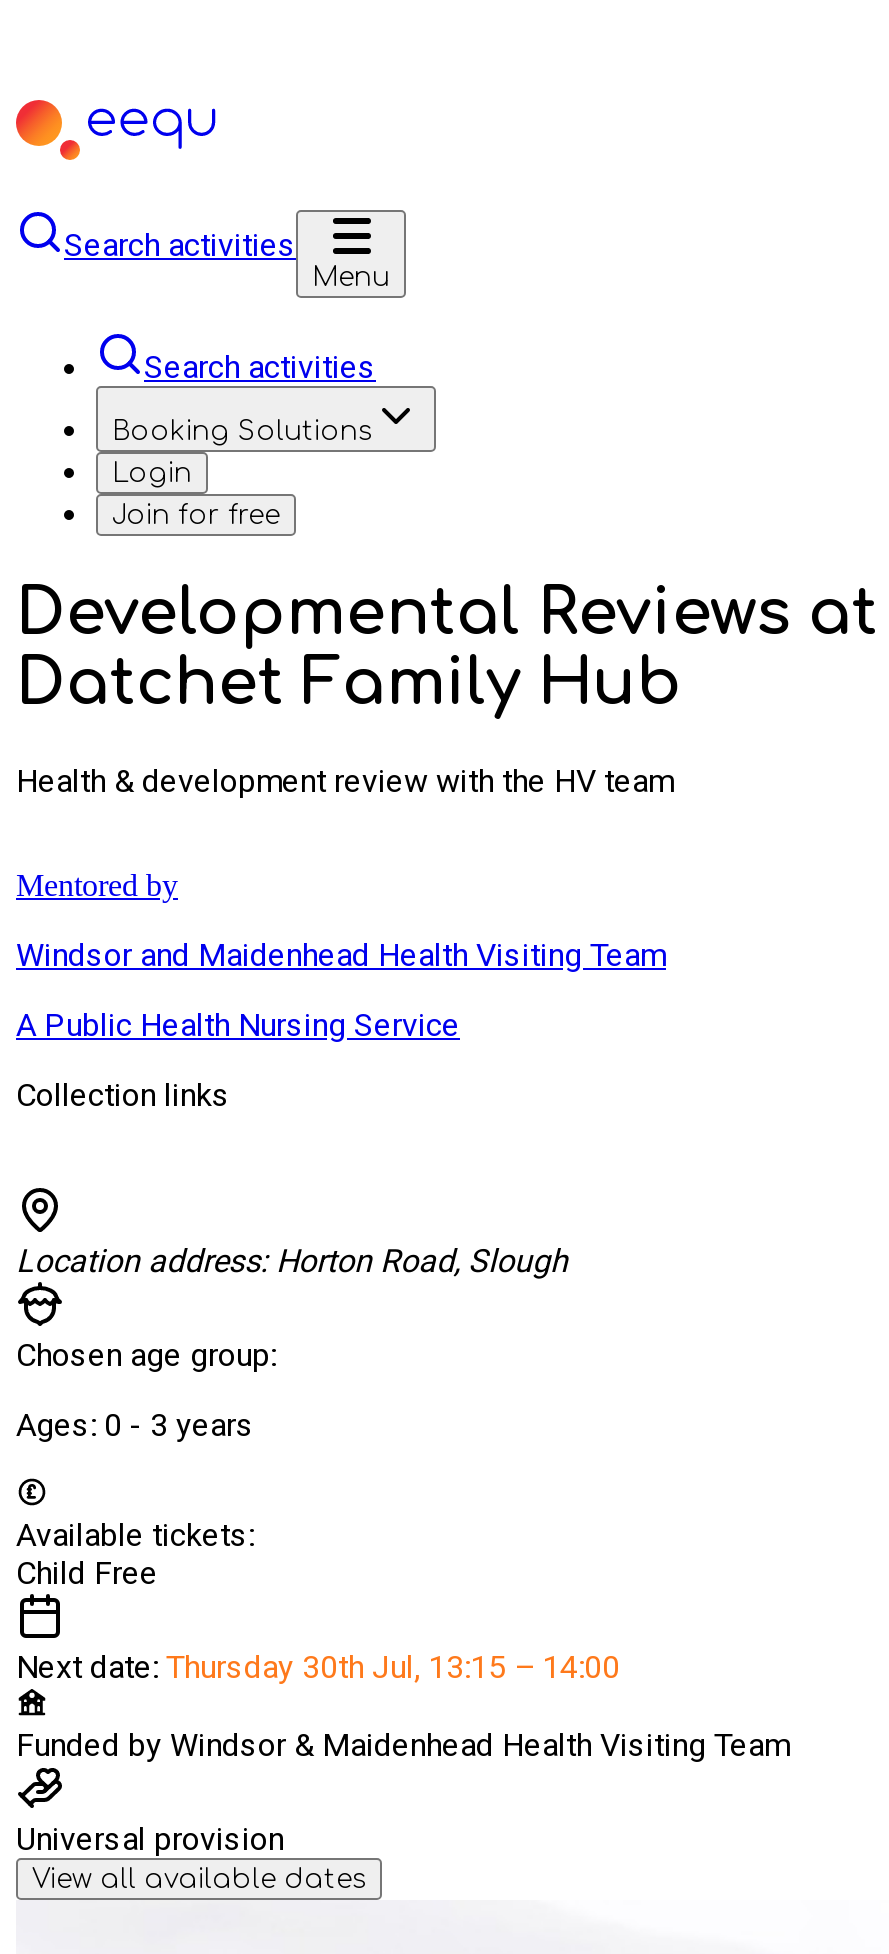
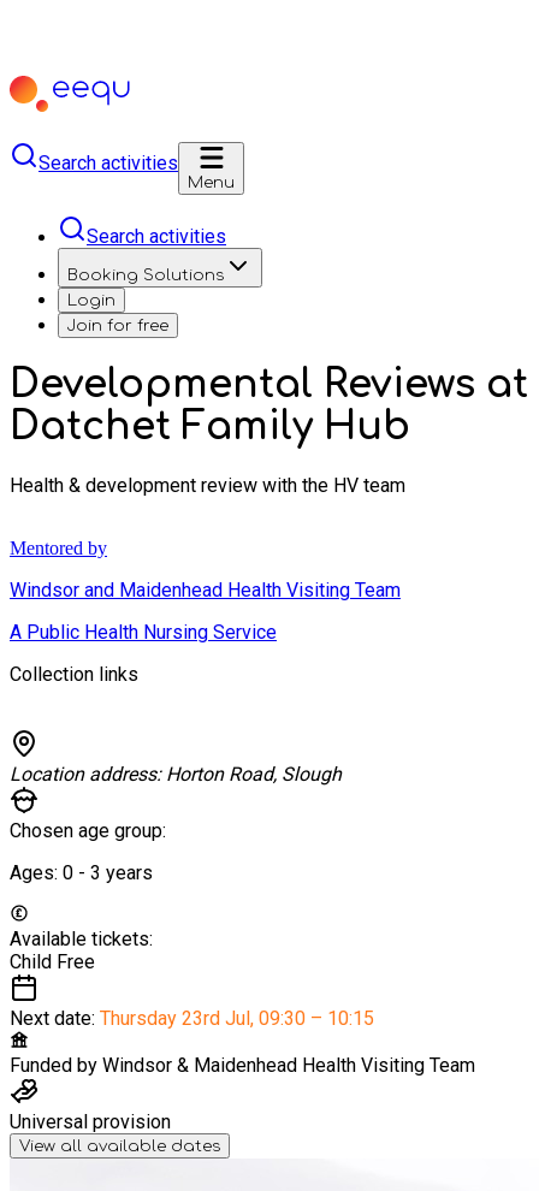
- Next date: Thursday 30th Jul, 13:15 – 14:00
+ Next date: Thursday 23rd Jul, 09:30 – 10:15
